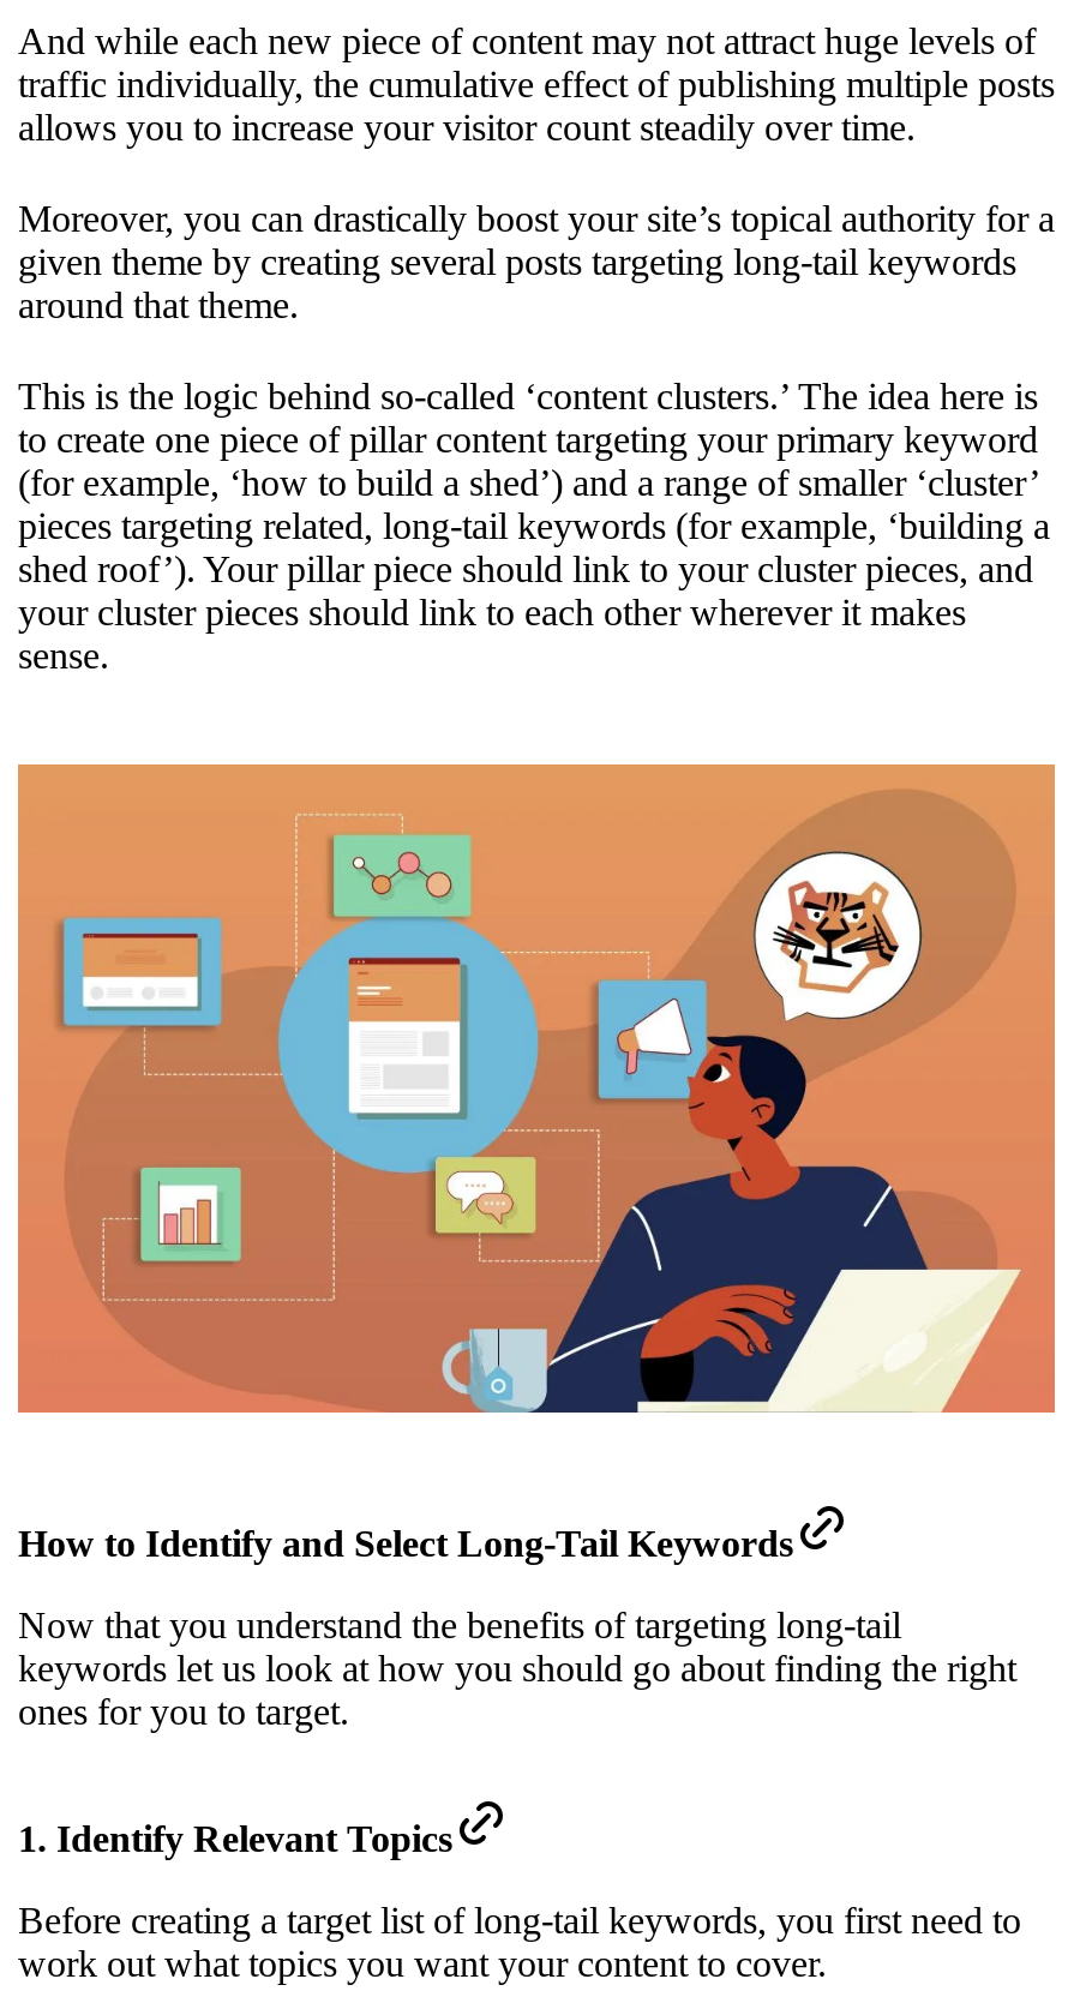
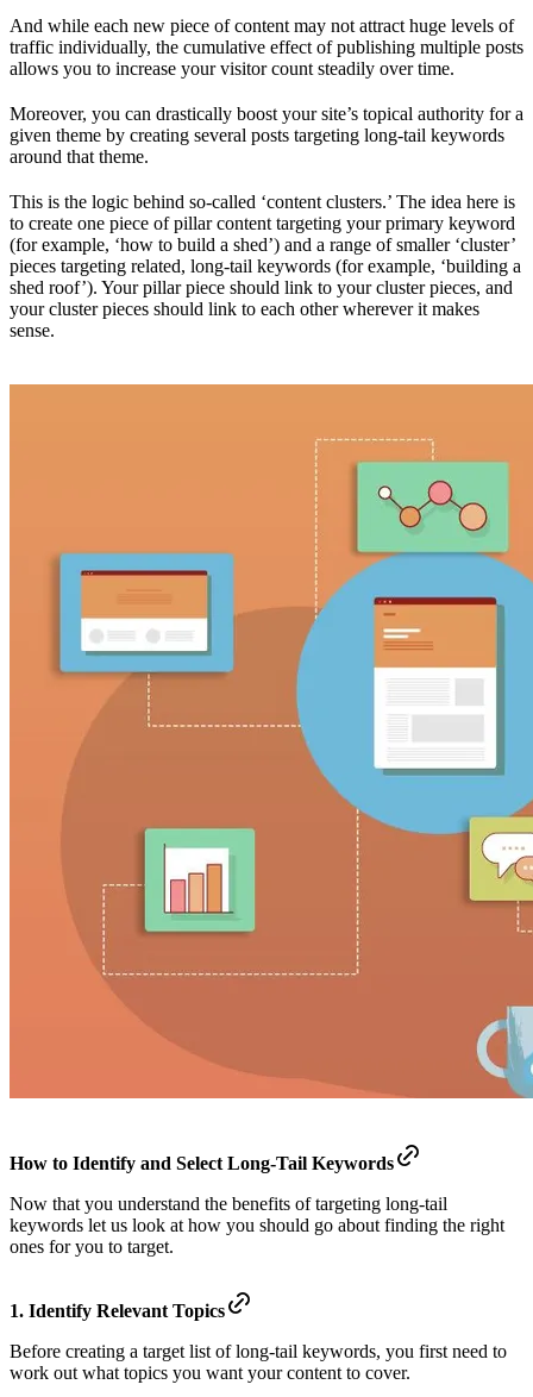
- [image]
+ [image]
